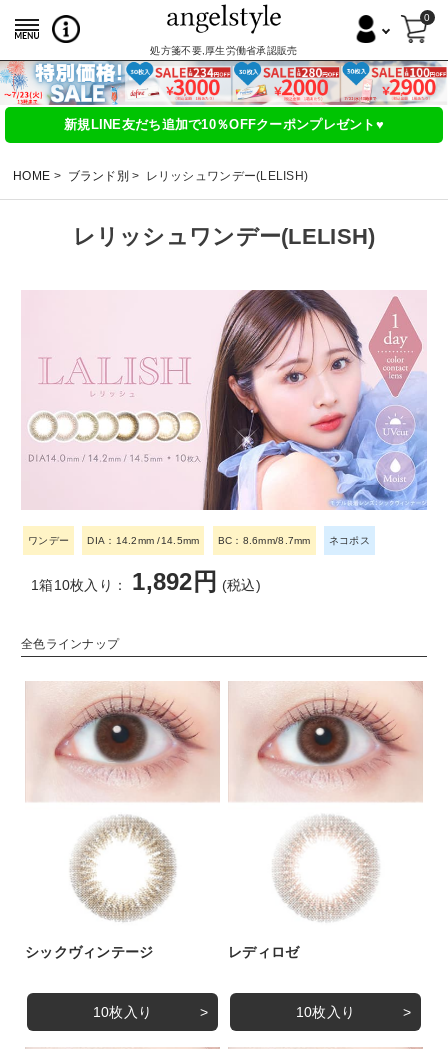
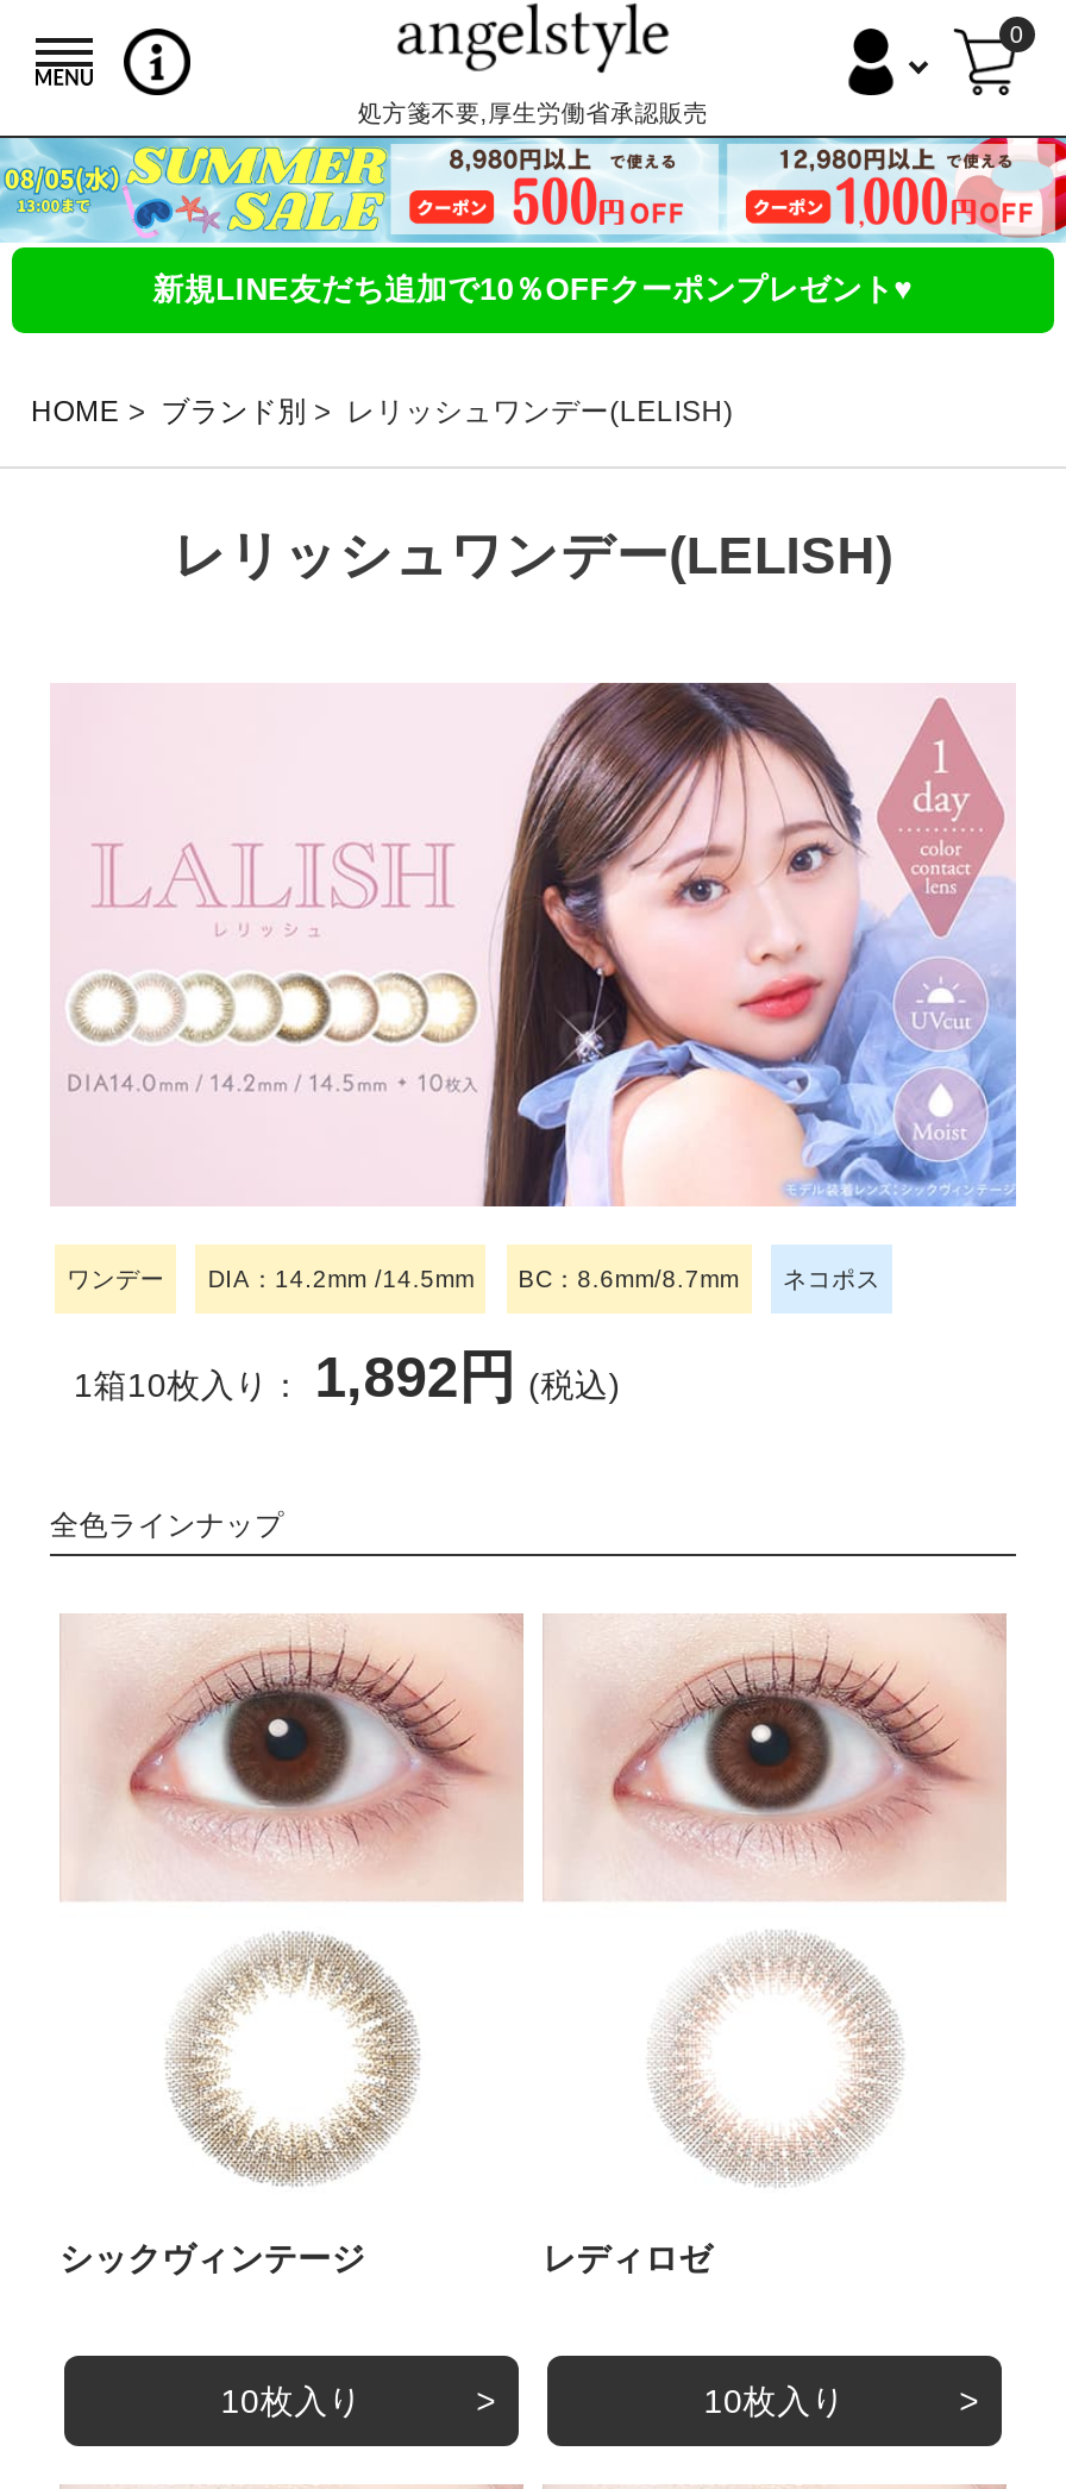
- [image]
+ [image]
